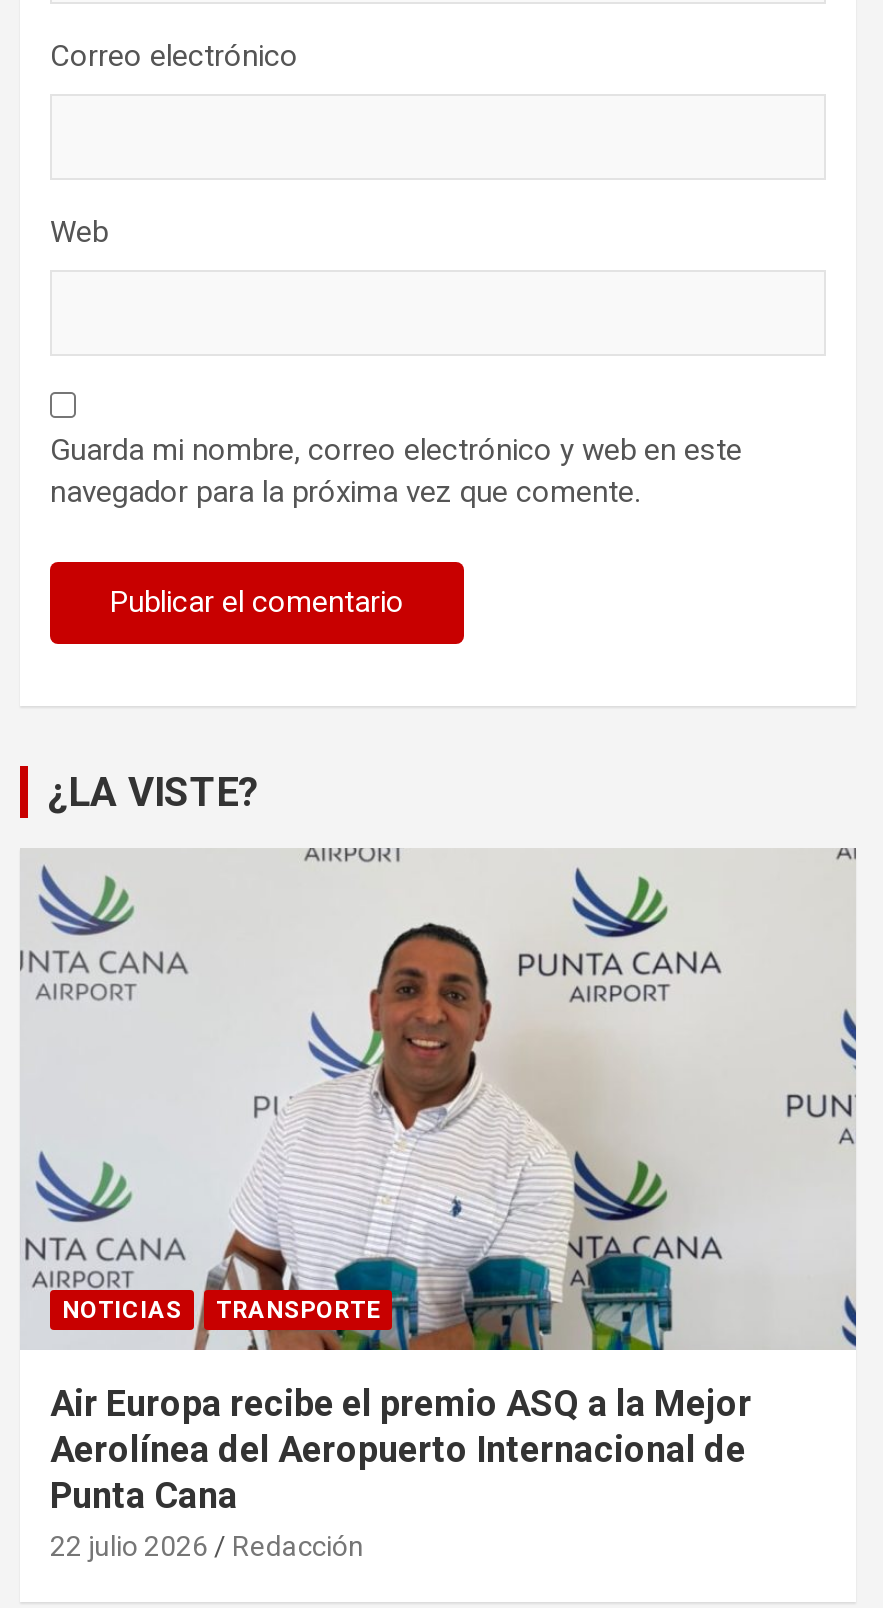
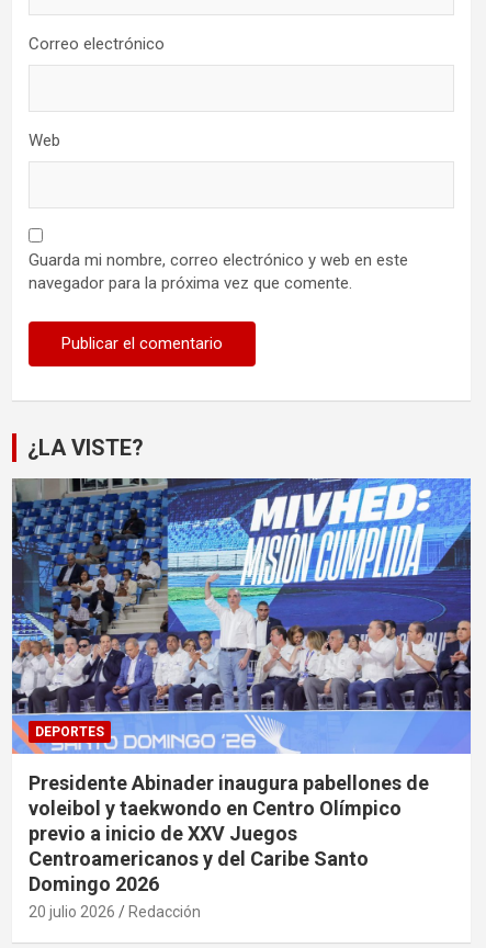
- [image]
- NOTICIAS
- TRANSPORTE
+ [image]
+ DEPORTES

- Air Europa recibe el premio ASQ a la Mejor
- Aerolínea del Aeropuerto Internacional de
- Punta Cana
- 22 julio 2026
+ Presidente Abinader inaugura pabellones de
+ voleibol y taekwondo en Centro Olímpico
+ previo a inicio de XXV Juegos
+ Centroamericanos y del Caribe Santo
+ Domingo 2026
+ 20 julio 2026
